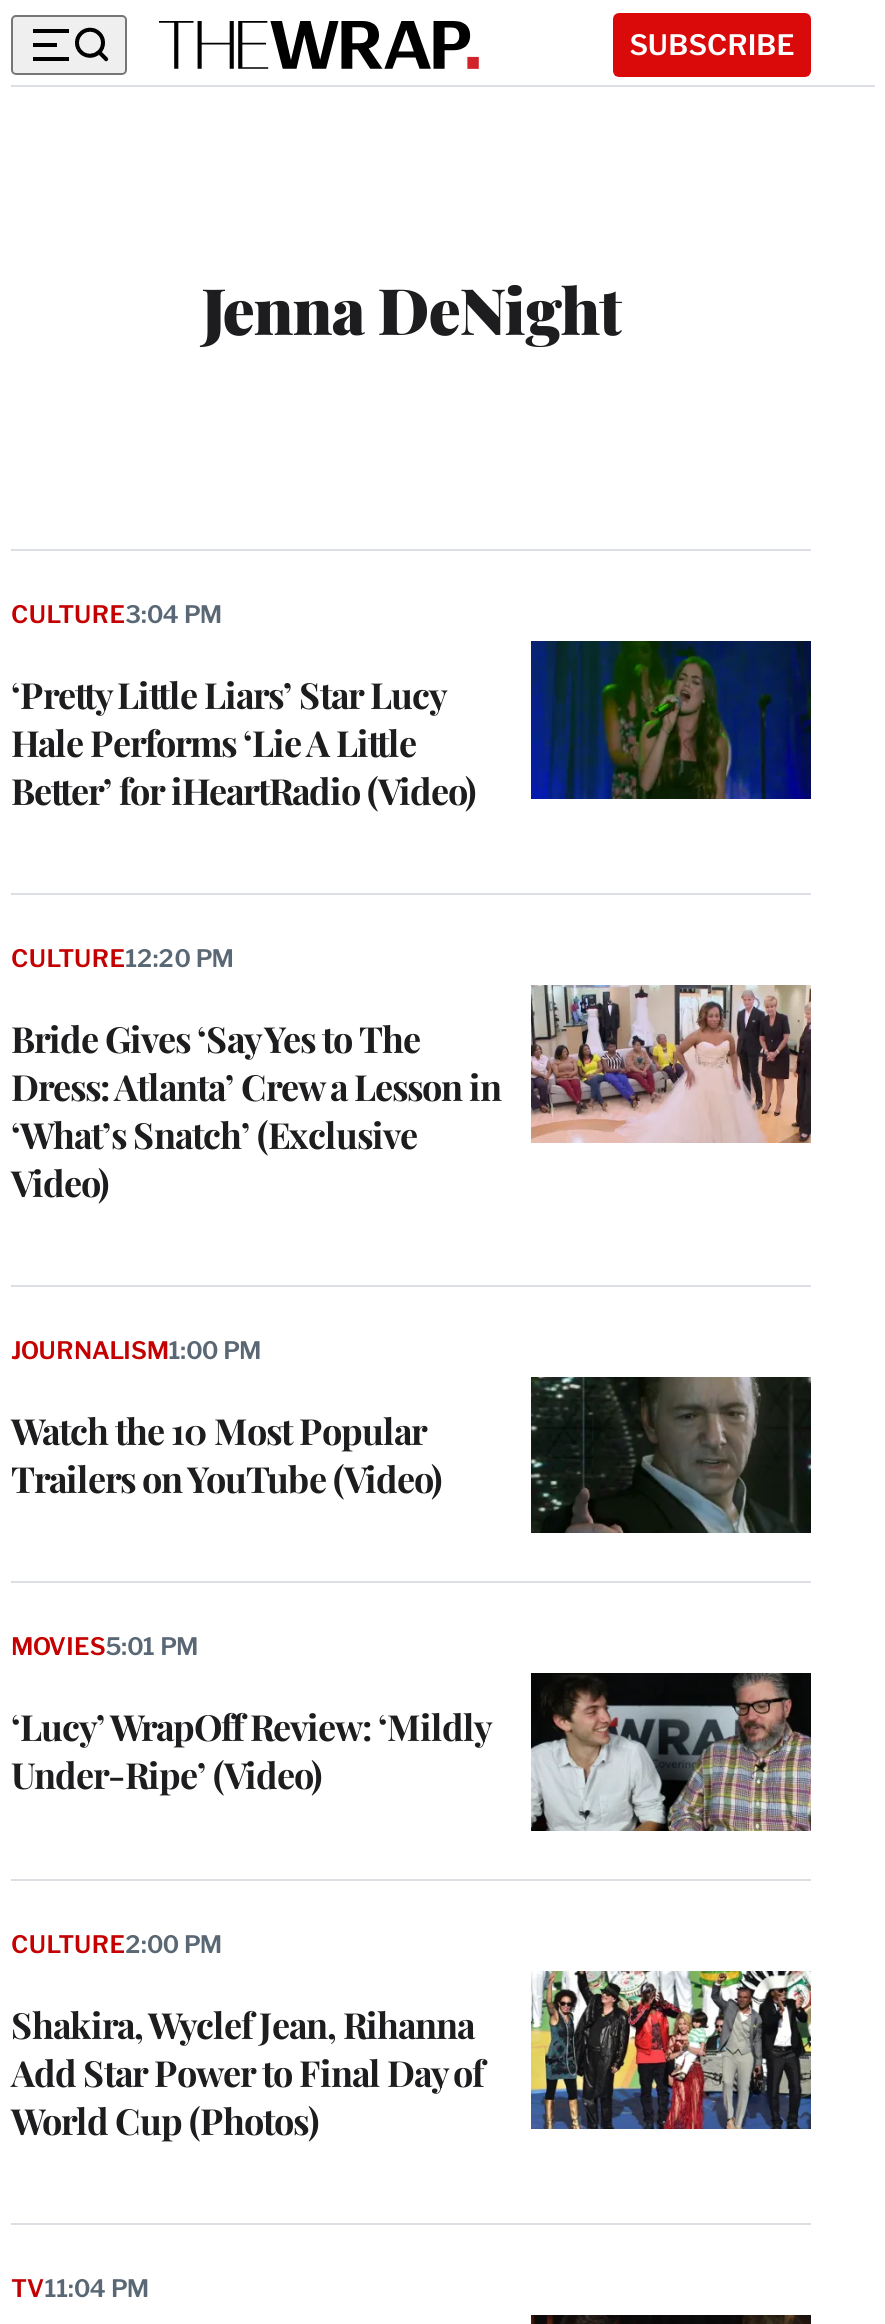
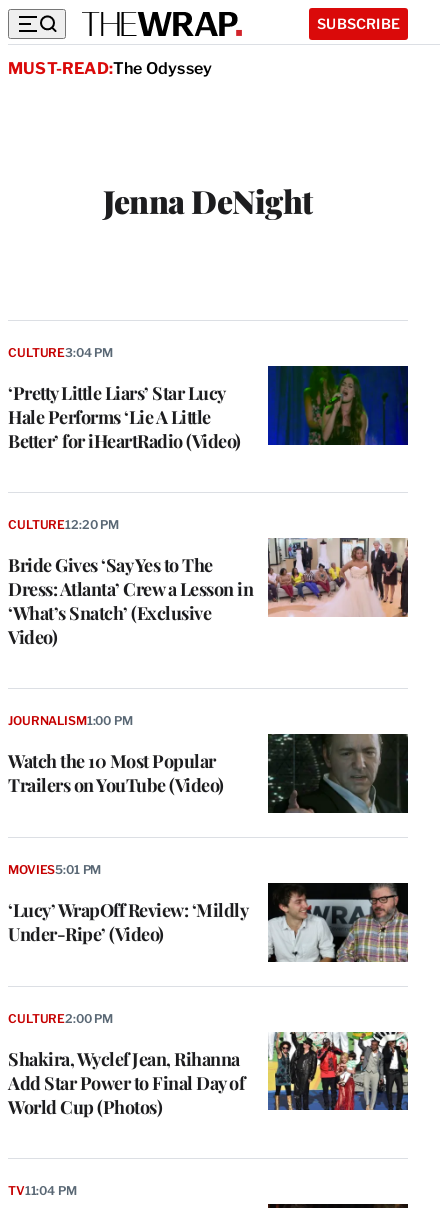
+ MUST-READ:The Odyssey
